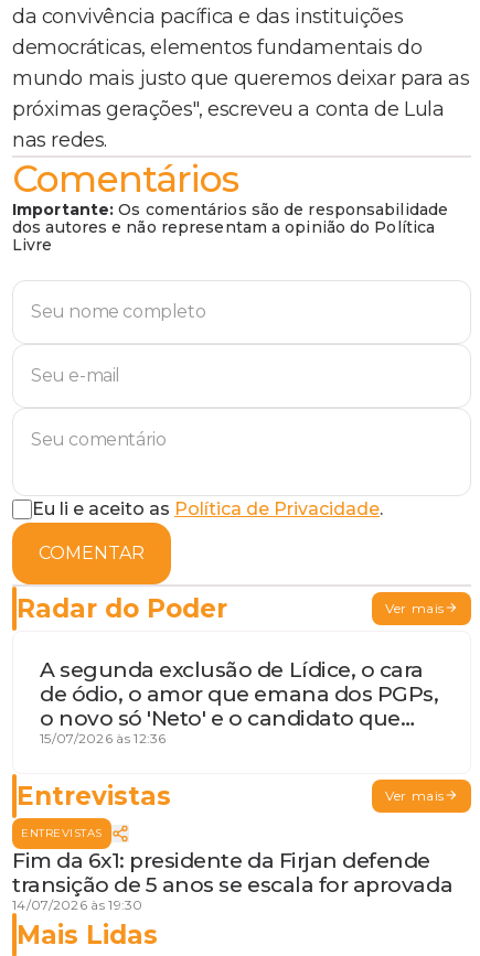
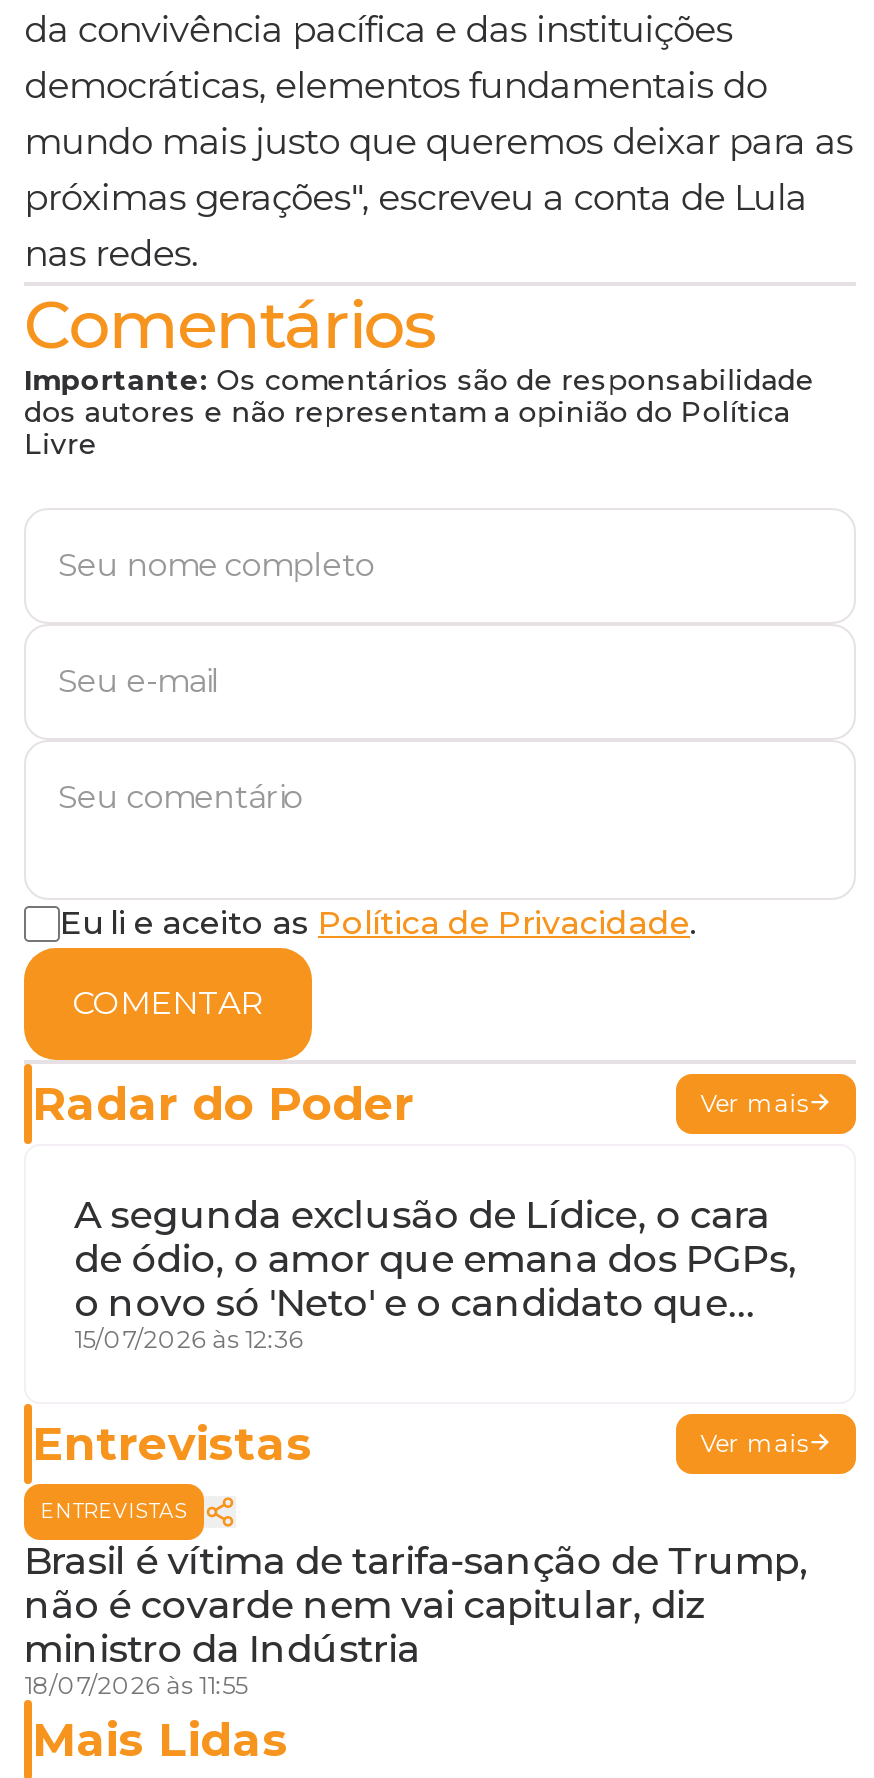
- Fim da 6x1: presidente da Firjan defende
- transição de 5 anos se escala for aprovada
- 14/07/2026 às 19:30
+ Brasil é vítima de tarifa-sanção de Trump,
+ não é covarde nem vai capitular, diz
+ ministro da Indústria
+ 18/07/2026 às 11:55
